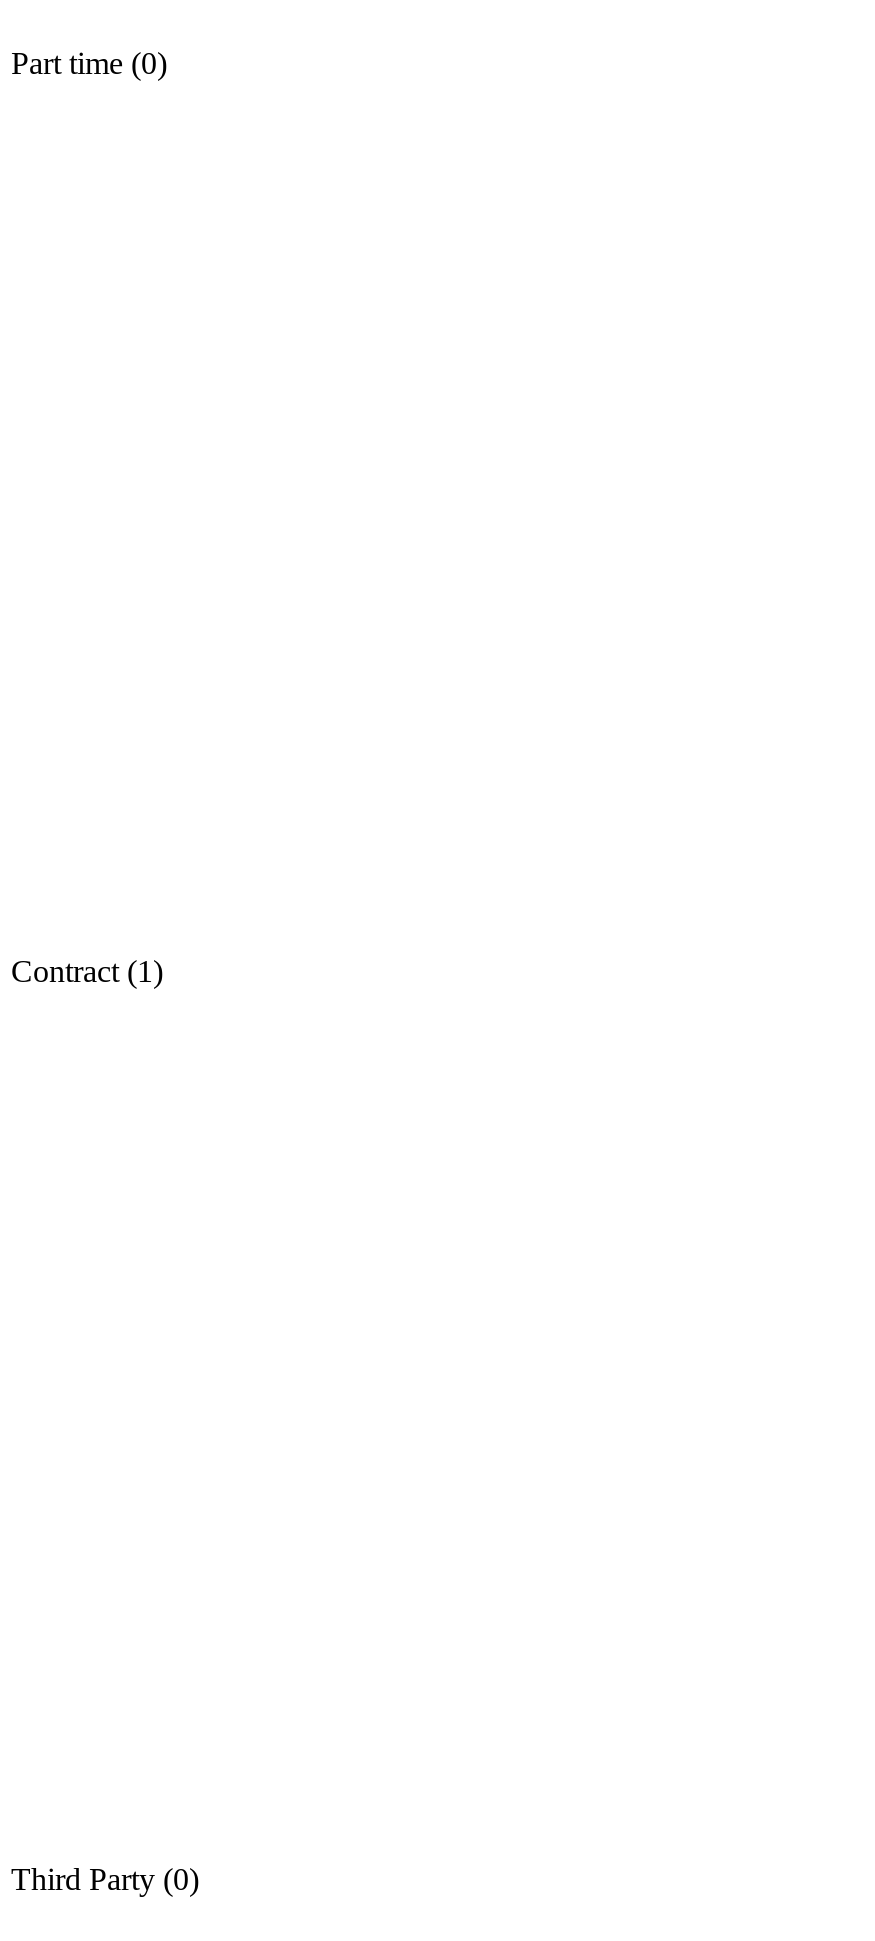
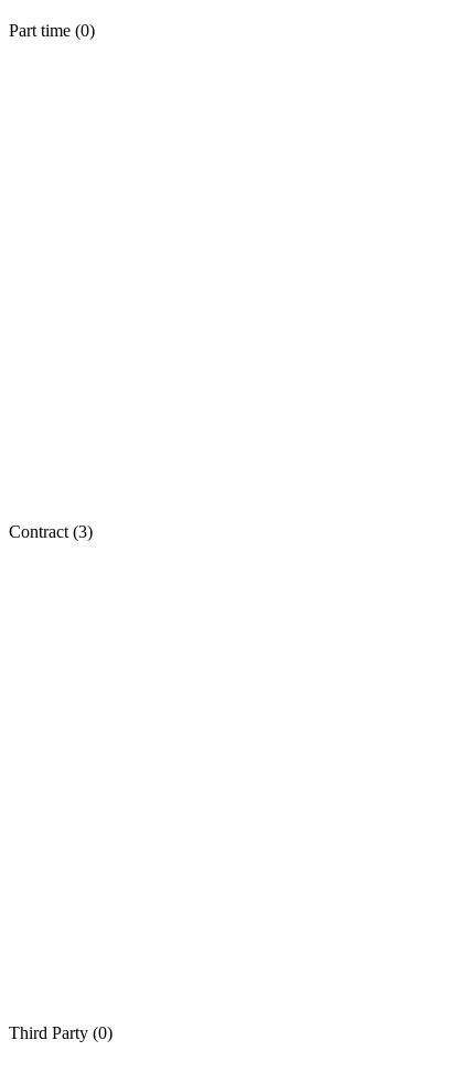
- Contract (1)
+ Contract (3)
